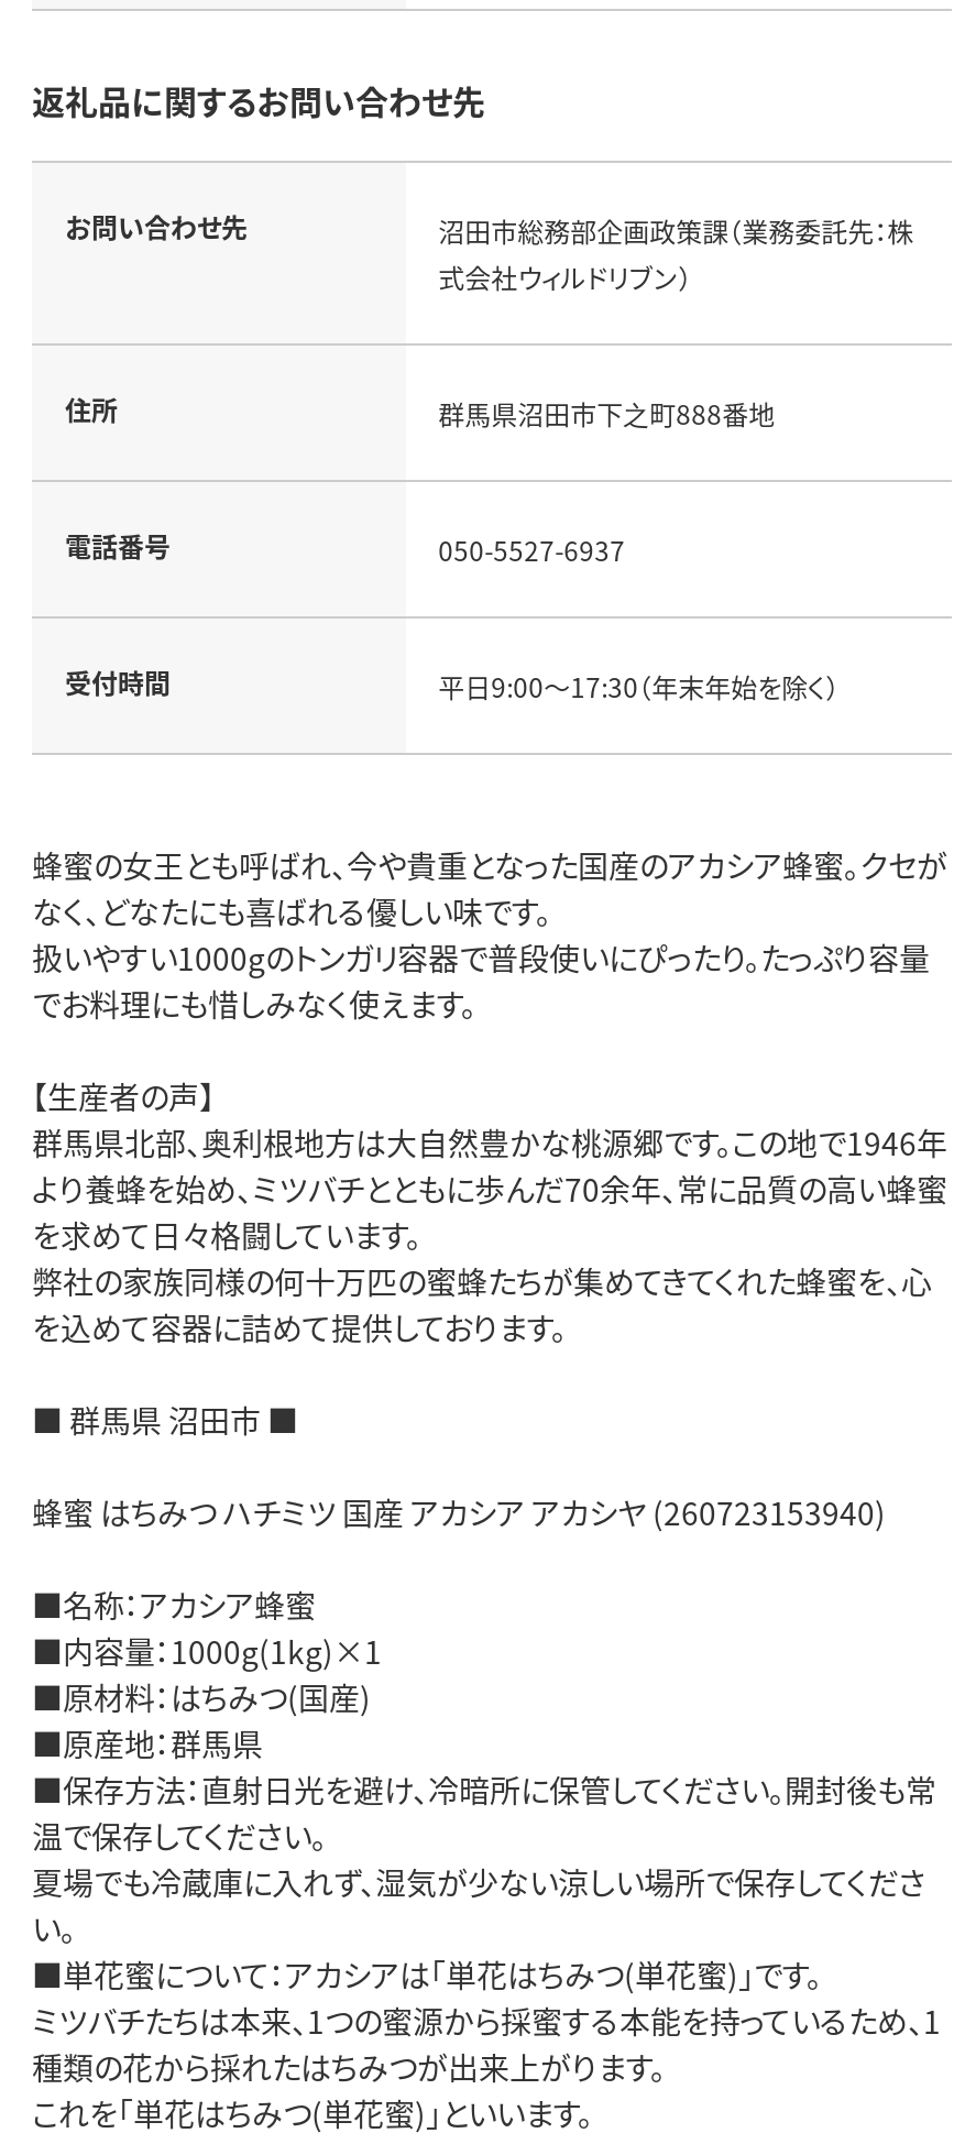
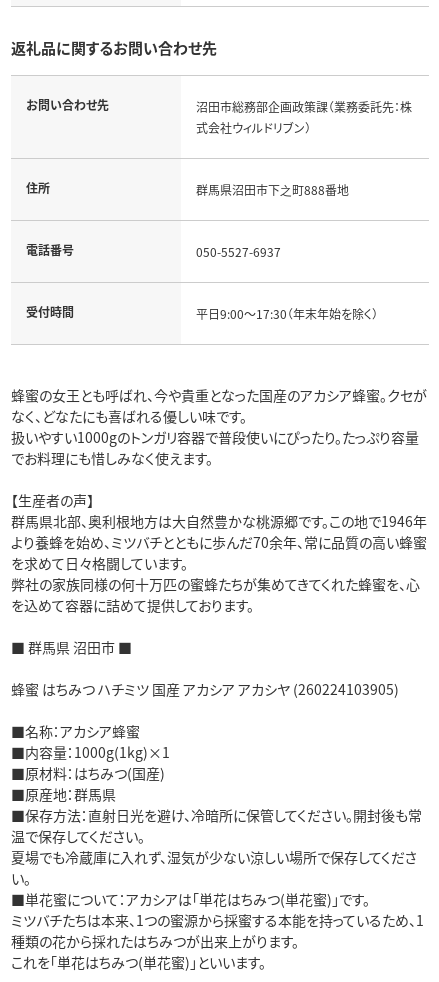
- 蜂蜜 はちみつ ハチミツ 国産 アカシア アカシヤ (260723153940)
+ 蜂蜜 はちみつ ハチミツ 国産 アカシア アカシヤ (260224103905)
